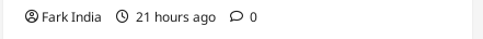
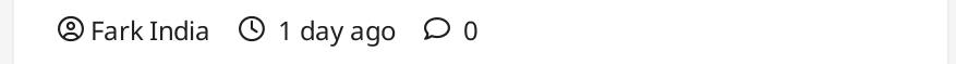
- Fark India 21 hours ago 0
+ Fark India 1 day ago 0
